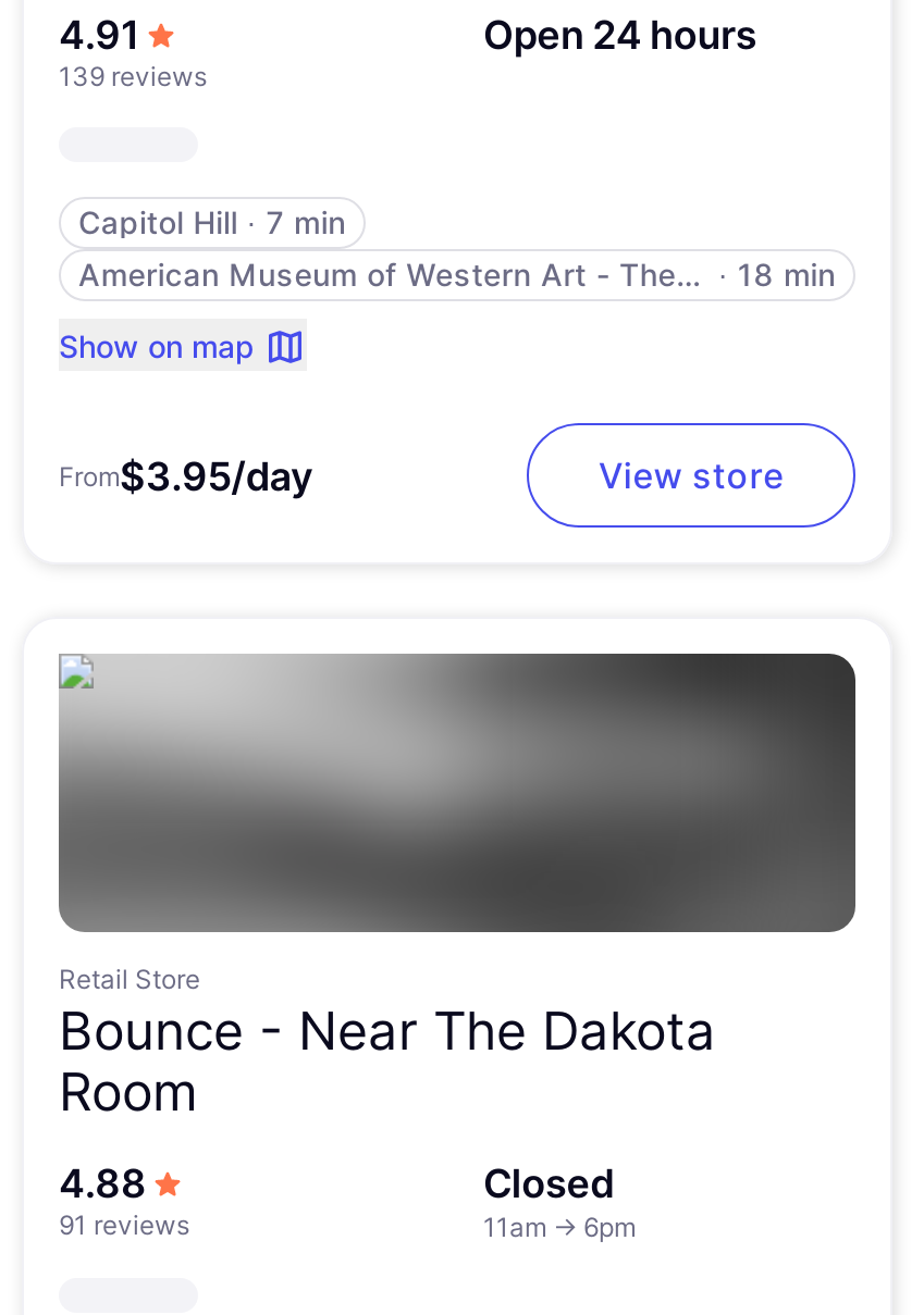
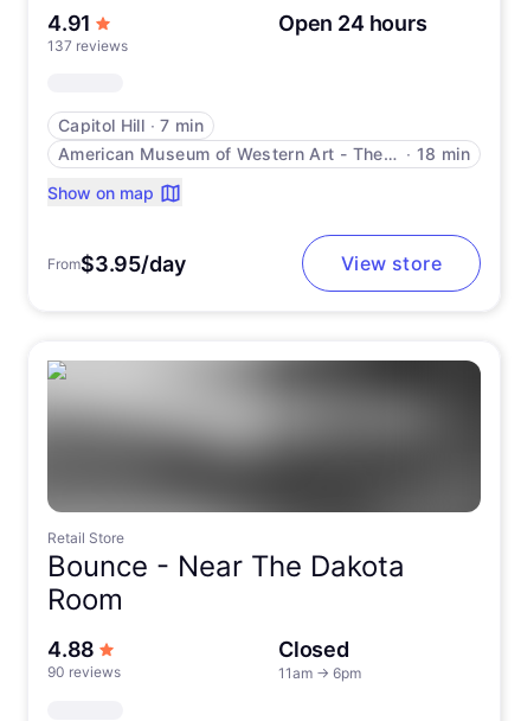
- 139 reviews
+ 137 reviews

- 91 reviews
+ 90 reviews
